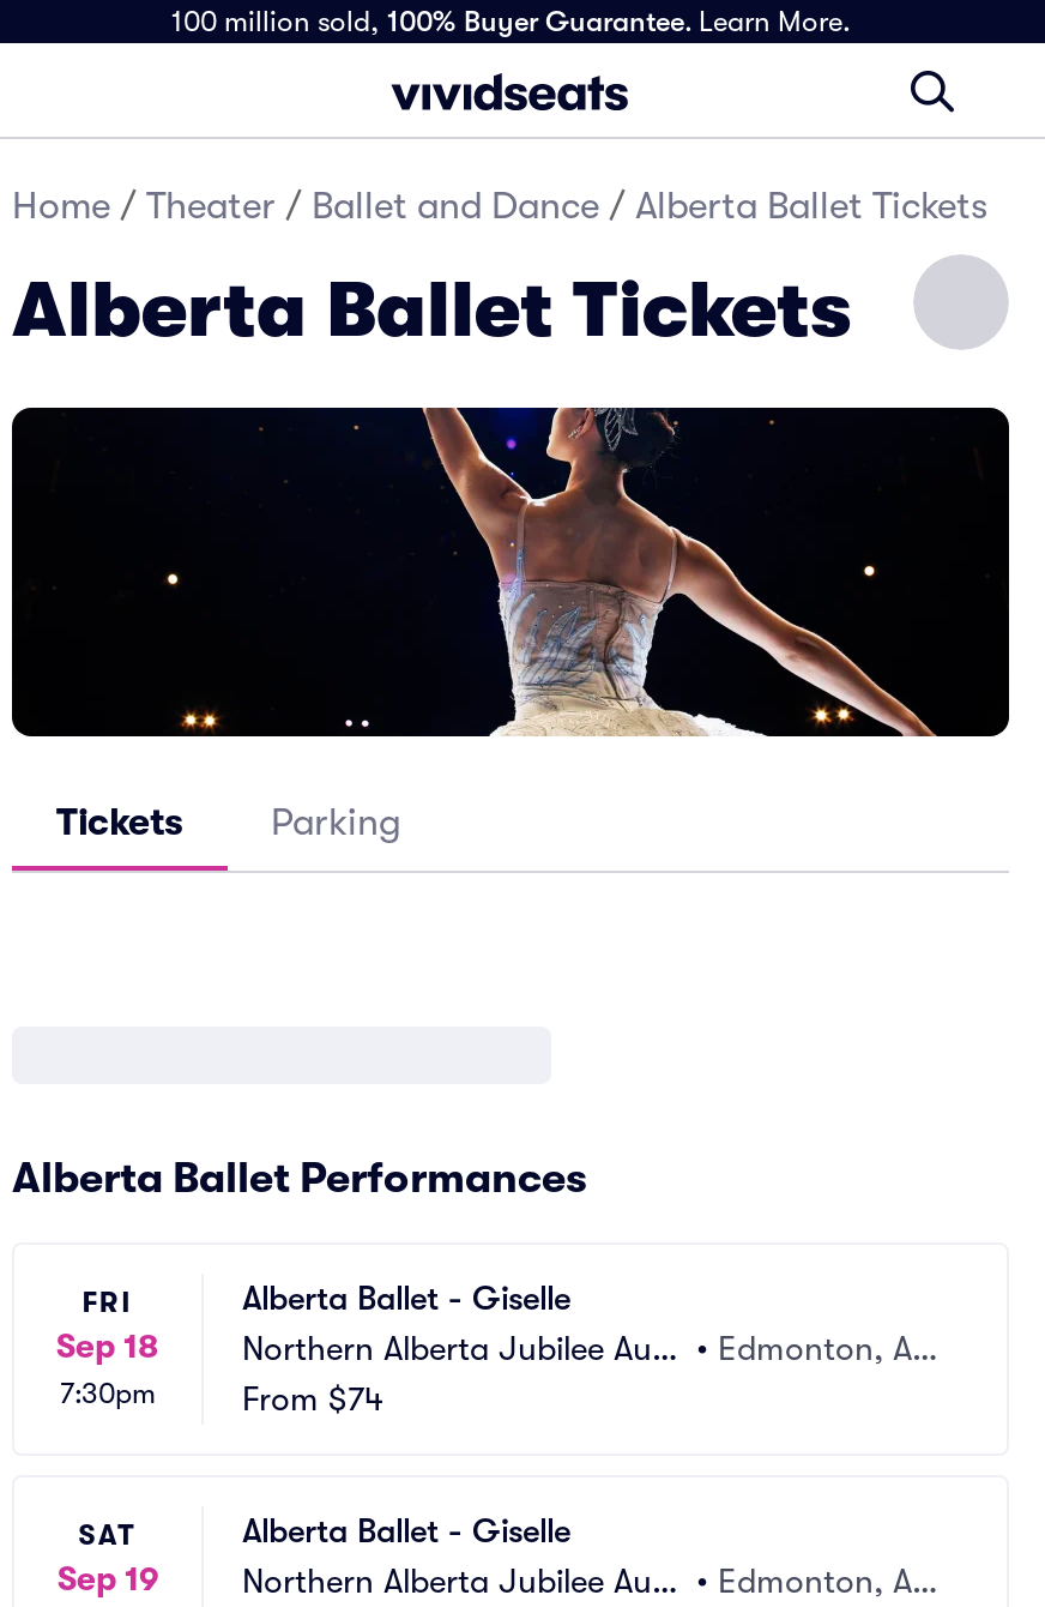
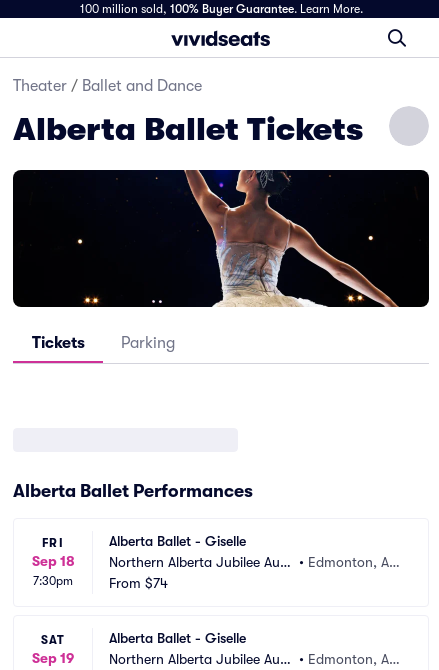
- Home / Theater / Ballet and Dance / Alberta Ballet Tickets
+ Theater / Ballet and Dance
